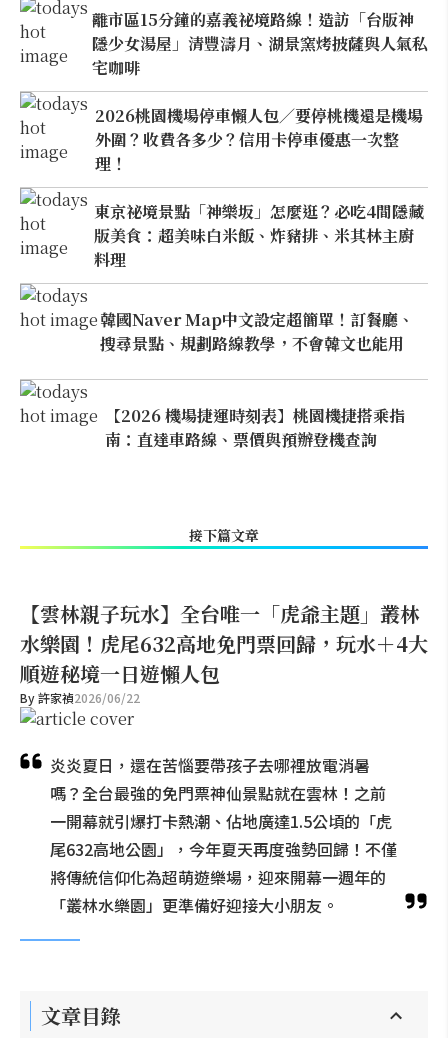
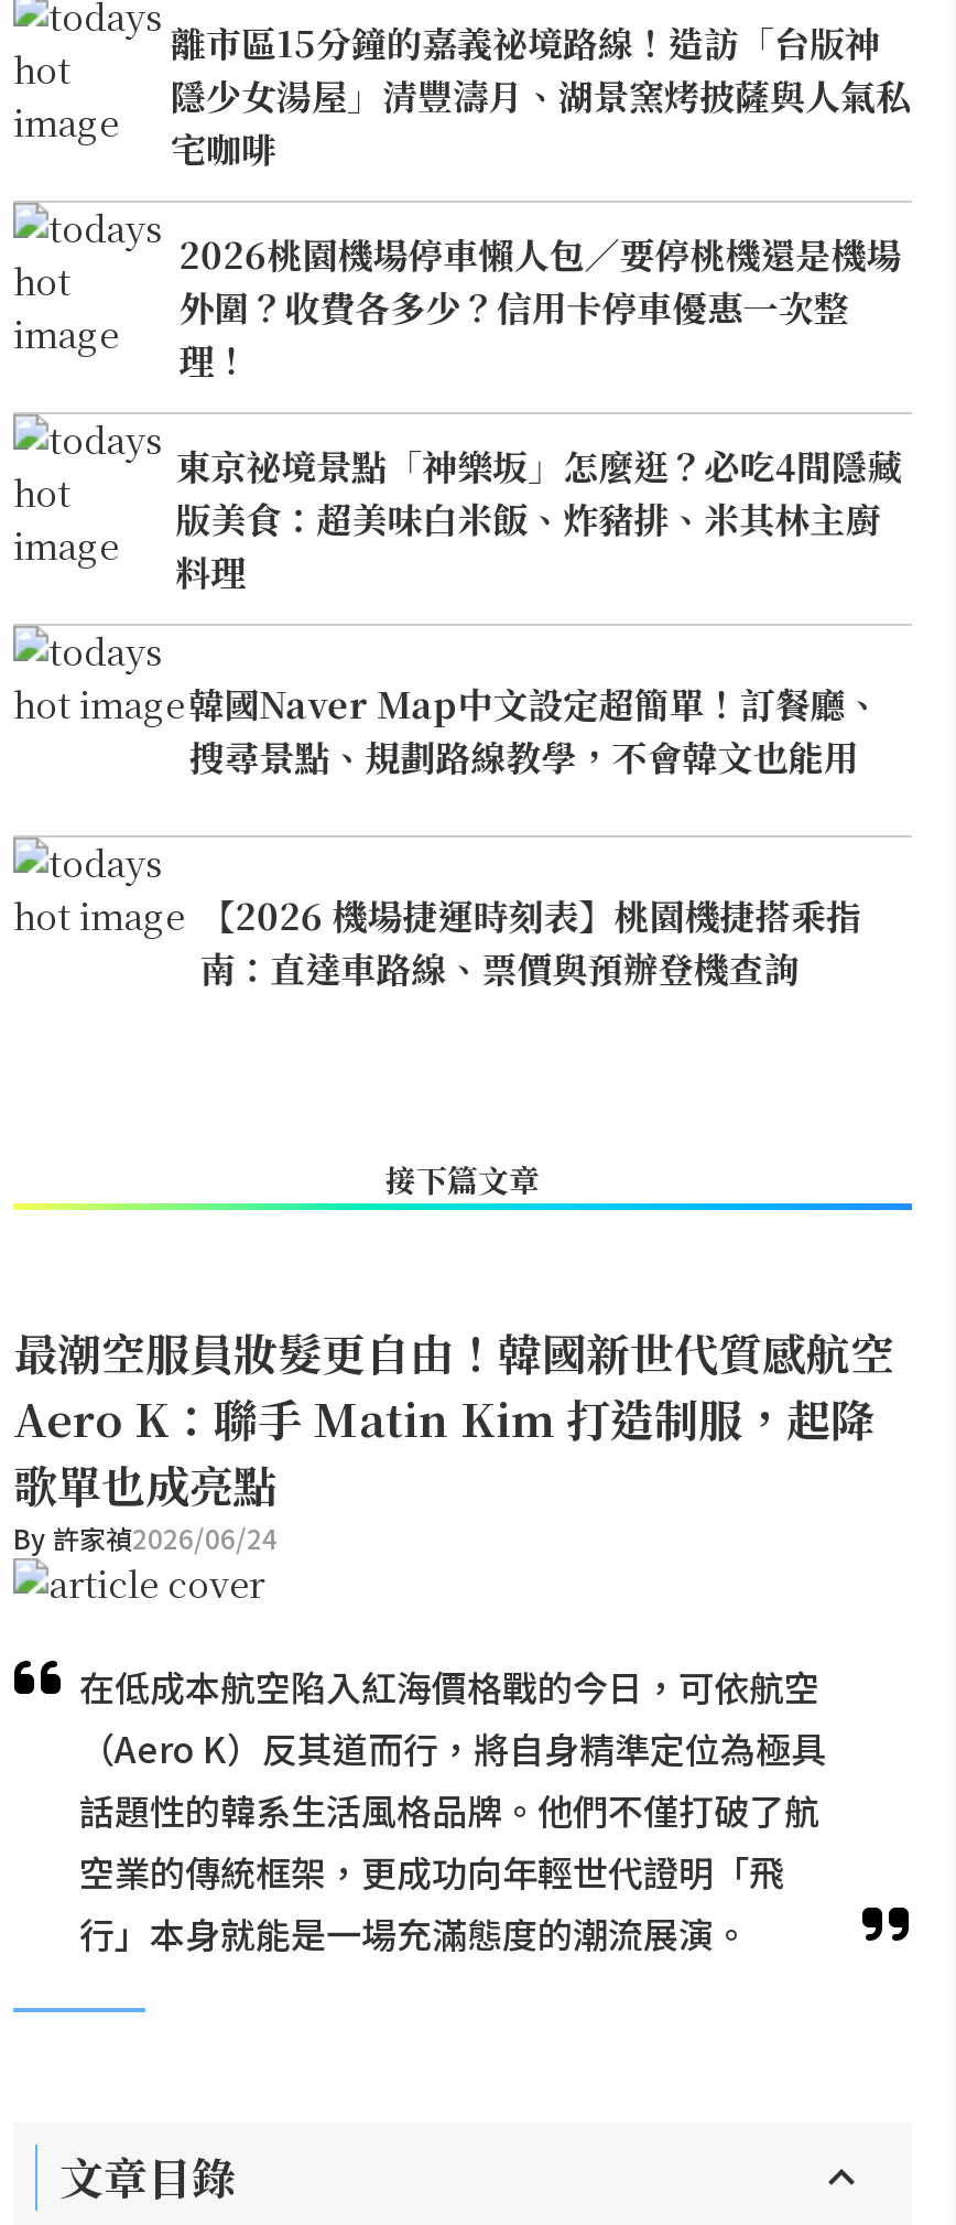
- 【雲林親子玩水】全台唯一「虎爺主題」叢林
- 水樂園！虎尾632高地免門票回歸，玩水＋4大
- 順遊秘境一日遊懶人包
- By 許家禎2026/06/22
+ 最潮空服員妝髮更自由！韓國新世代質感航空
+ Aero K：聯手 Matin Kim 打造制服，起降
+ 歌單也成亮點
+ By 許家禎2026/06/24

- 炎炎夏日，還在苦惱要帶孩子去哪裡放電消暑
- 嗎？全台最強的免門票神仙景點就在雲林！之前
- 一開幕就引爆打卡熱潮、佔地廣達1.5公頃的「虎
- 尾632高地公園」，今年夏天再度強勢回歸！不僅
- 將傳統信仰化為超萌遊樂場，迎來開幕一週年的
- 「叢林水樂園」更準備好迎接大小朋友。
+ 在低成本航空陷入紅海價格戰的今日，可依航空
+ （Aero K）反其道而行，將自身精準定位為極具
+ 話題性的韓系生活風格品牌。他們不僅打破了航
+ 空業的傳統框架，更成功向年輕世代證明「飛
+ 行」本身就能是一場充滿態度的潮流展演。
